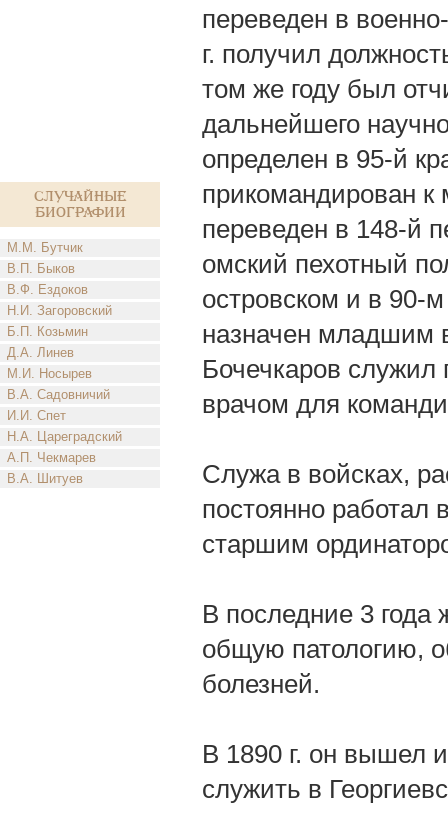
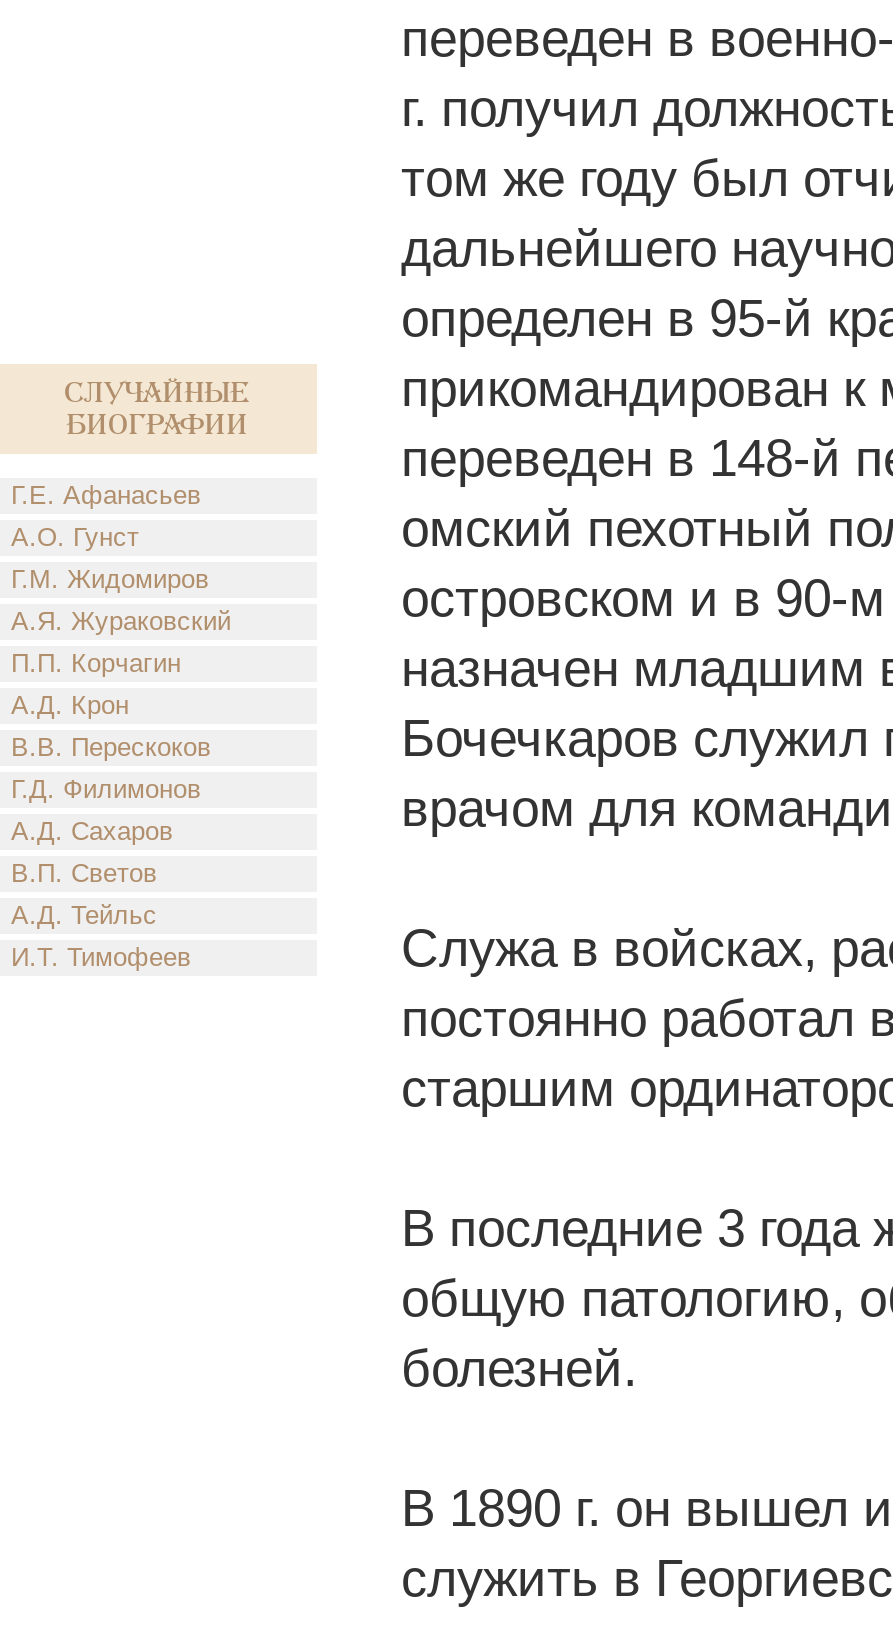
- М.М. Бутчик
- В.П. Быков
- В.Ф. Ездоков
- Н.И. Загоровский
- Б.П. Козьмин
- Д.А. Линев
- М.И. Носырев
- В.А. Садовничий
- И.И. Спет
- Н.А. Цареградский
- А.П. Чекмарев
- В.А. Шитуев
+ Г.Е. Афанасьев
+ А.О. Гунст
+ Г.М. Жидомиров
+ А.Я. Жураковский
+ П.П. Корчагин
+ А.Д. Крон
+ В.В. Перескоков
+ Г.Д. Филимонов
+ А.Д. Сахаров
+ В.П. Светов
+ А.Д. Тейльс
+ И.Т. Тимофеев
